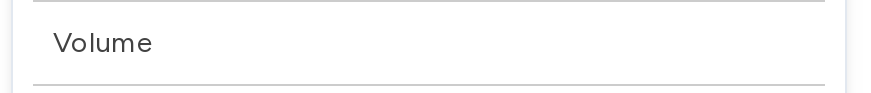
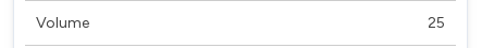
+ 25
